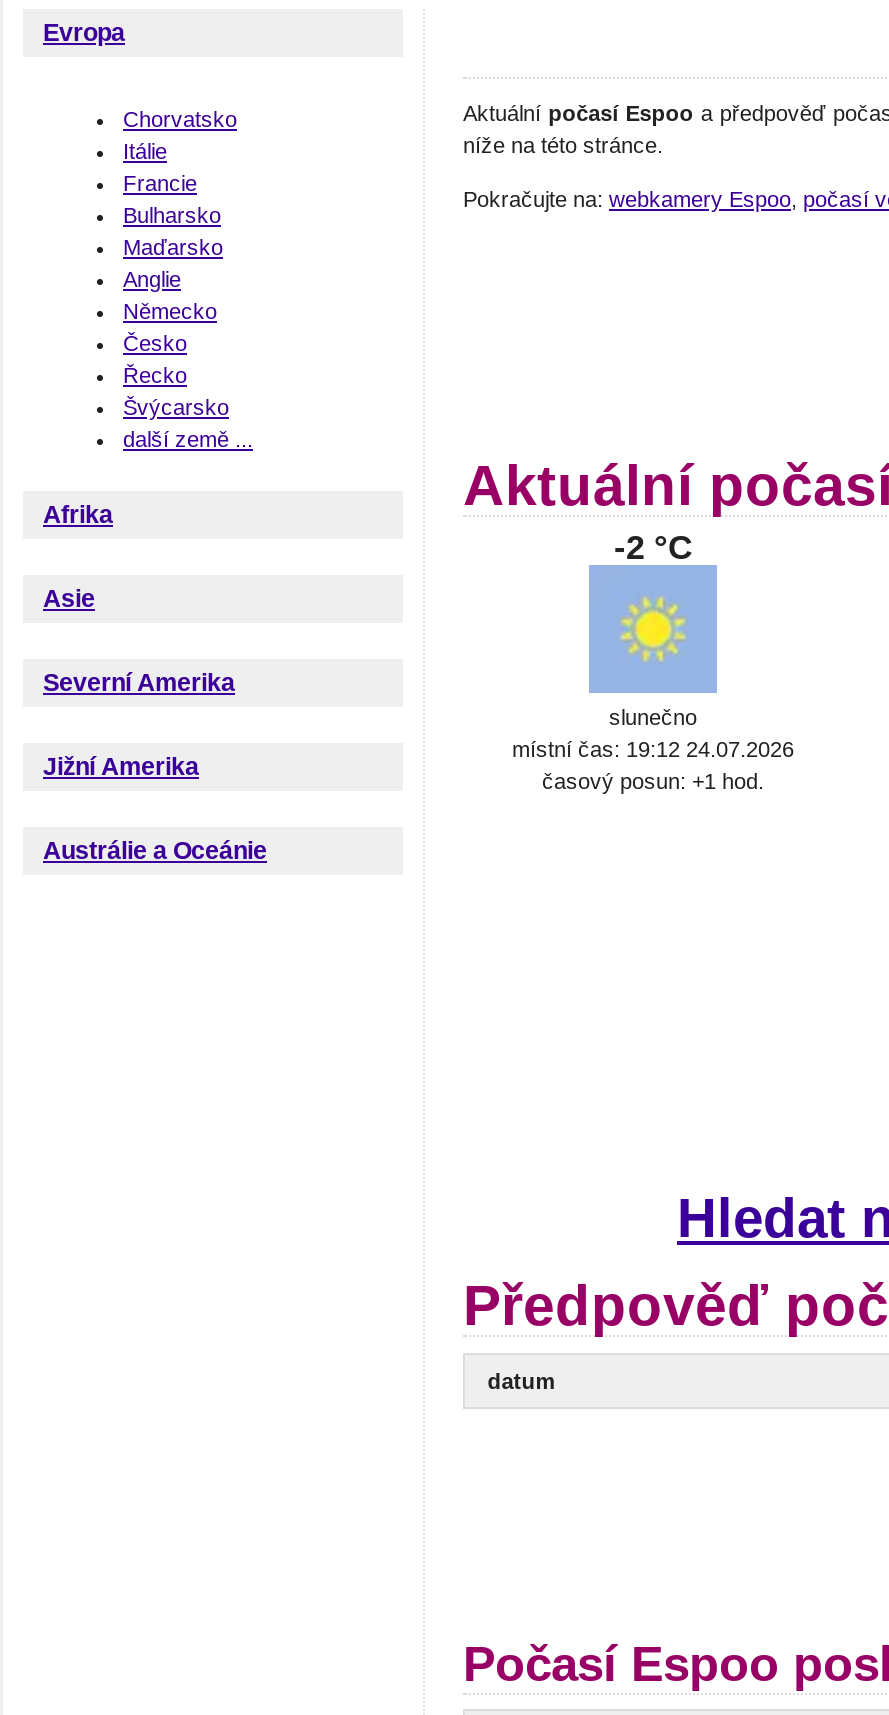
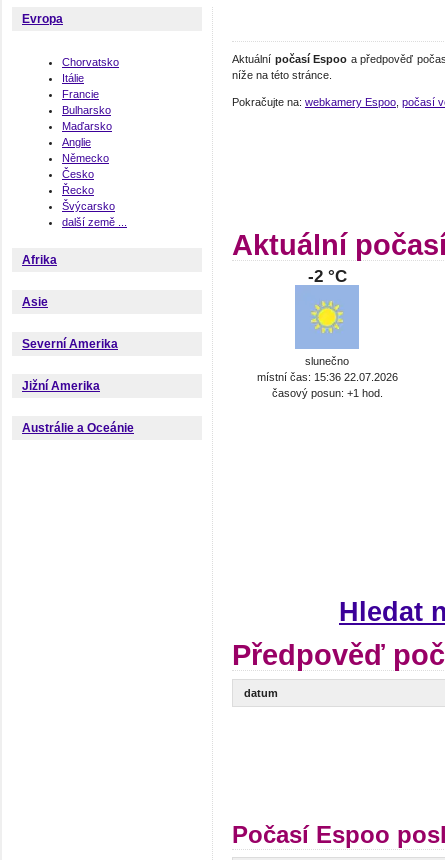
- místní čas: 19:12 24.07.2026
+ místní čas: 15:36 22.07.2026
